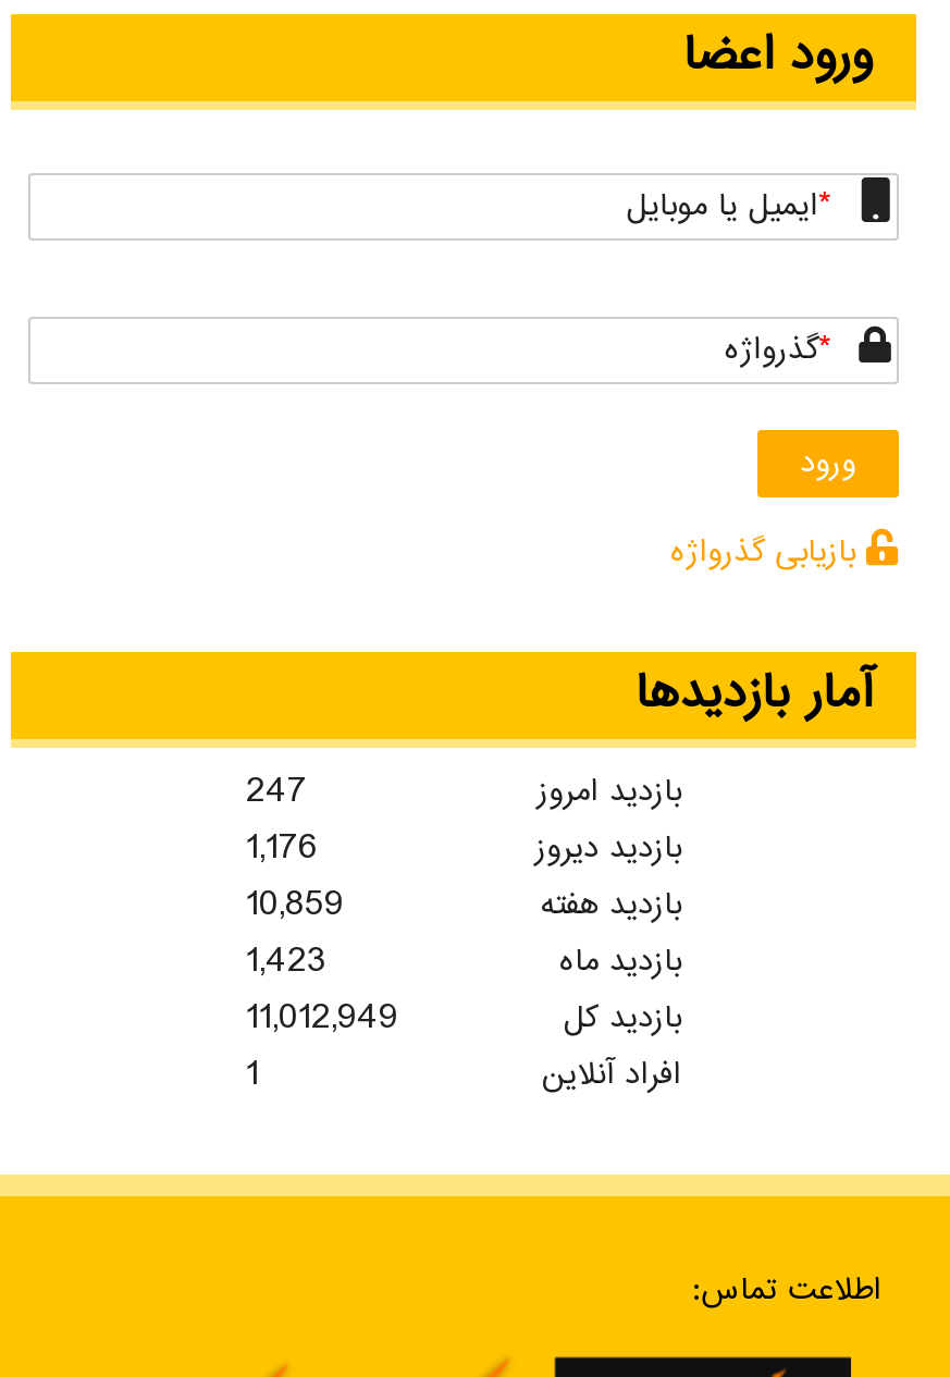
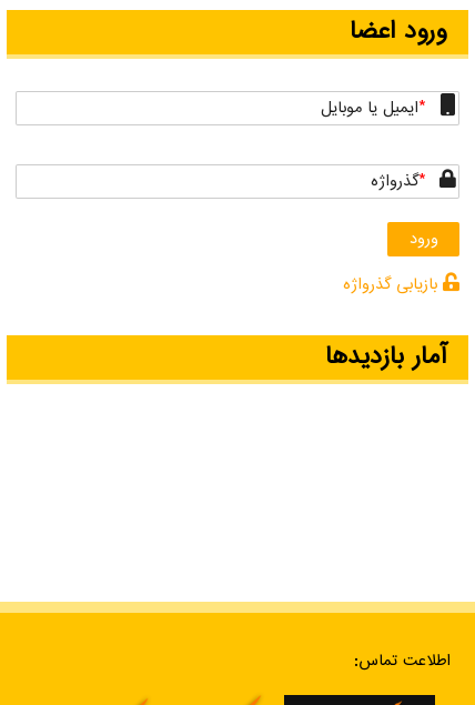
- بازدید امروز
- 247
- بازدید دیروز
- 1,176
- بازدید هفته
- 10,859
- بازدید ماه
- 1,423
- بازدید کل
- 11,012,949
- افراد آنلاین
- 1
